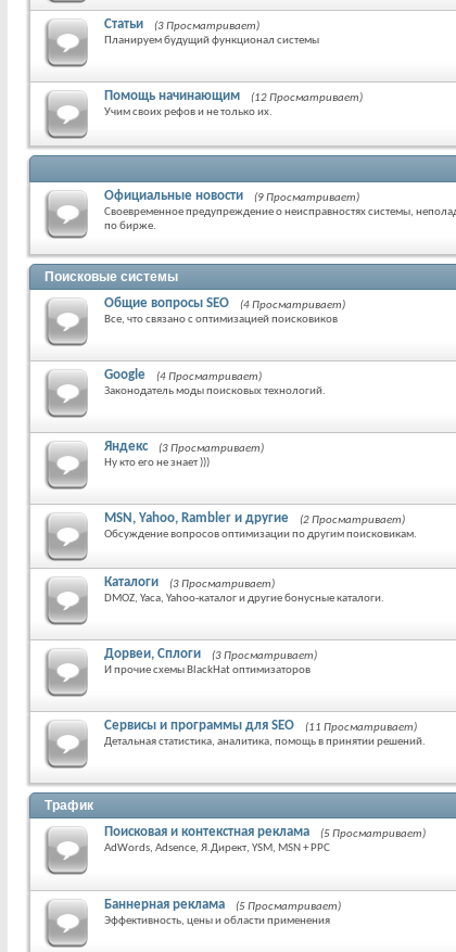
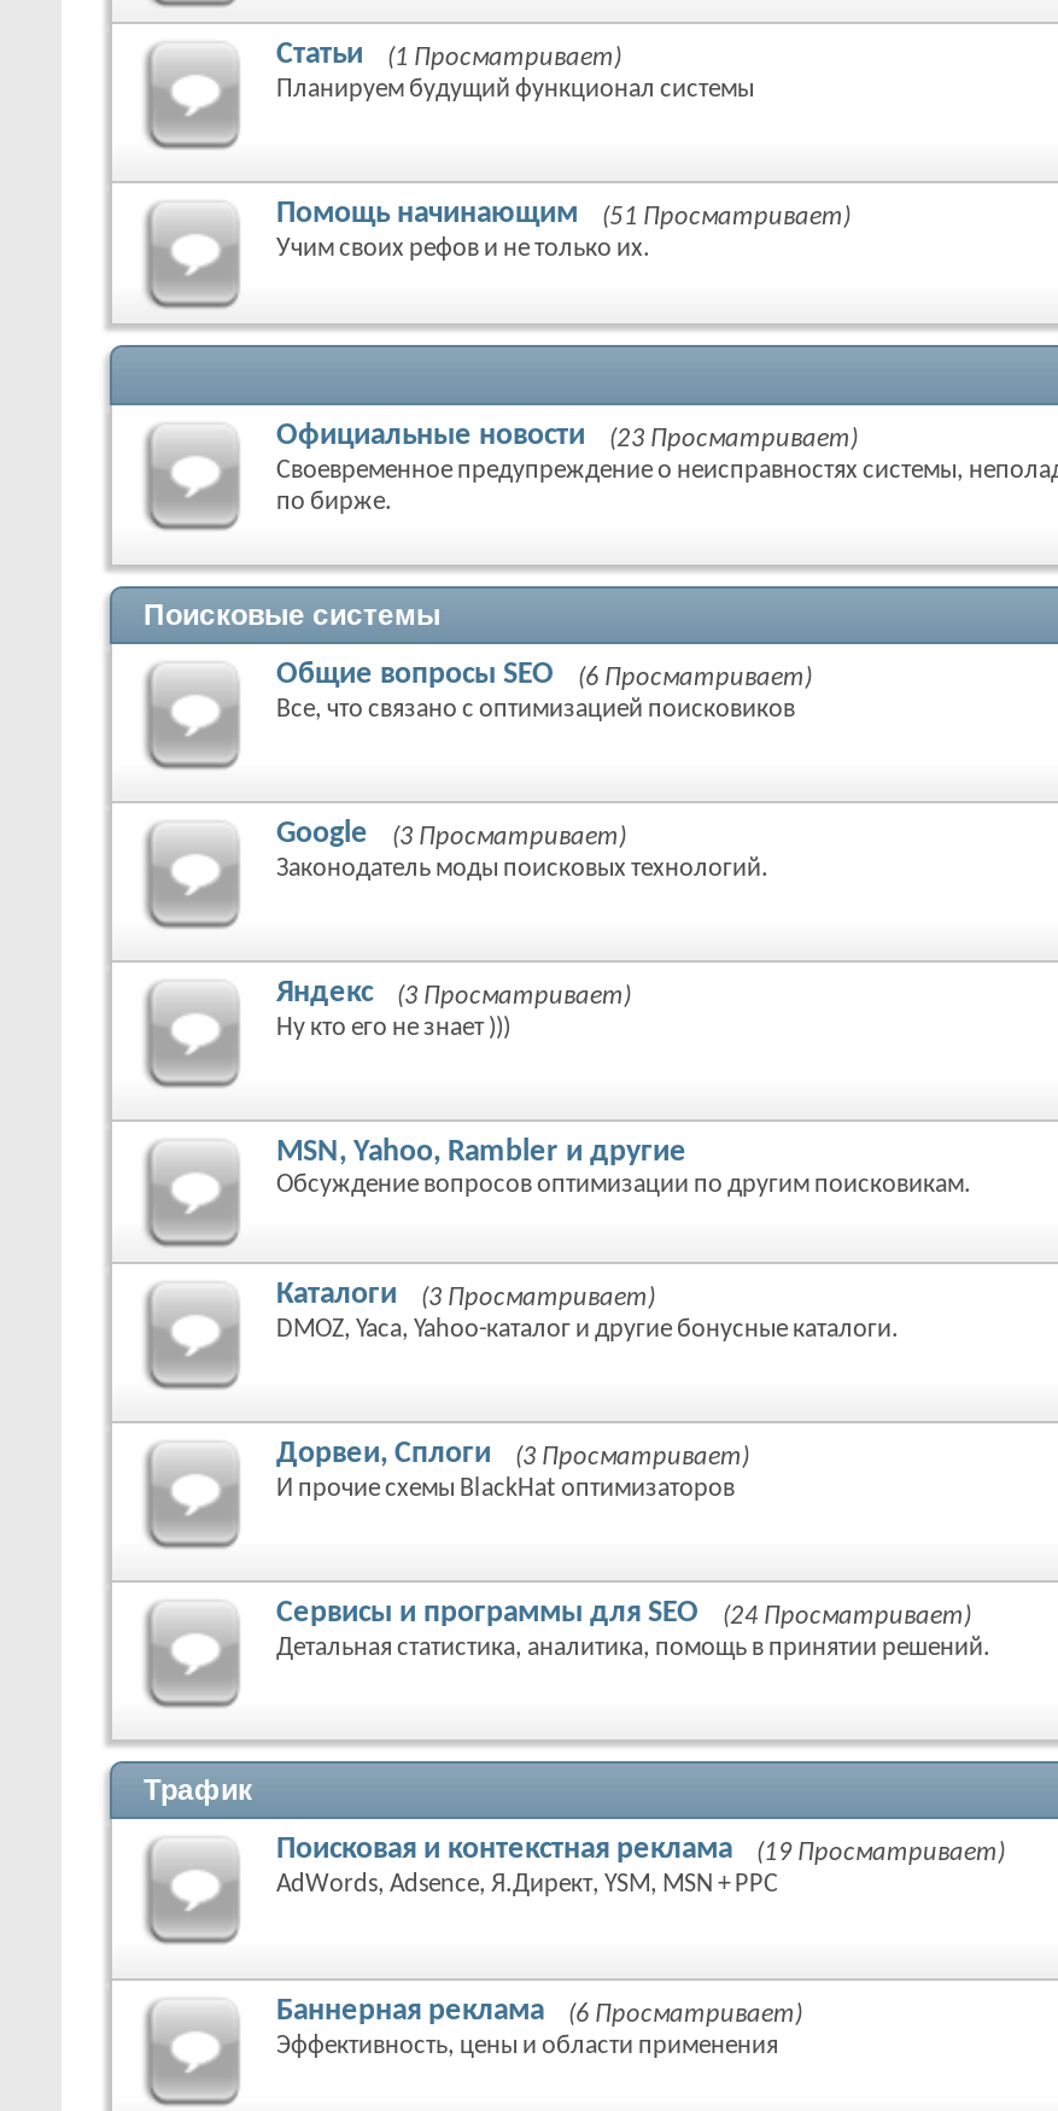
- (3 Просматривает)
+ (1 Просматривает)

- (12 Просматривает)
+ (51 Просматривает)

- (9 Просматривает)
+ (23 Просматривает)

- (4 Просматривает)
+ (6 Просматривает)

- (4 Просматривает)
+ (3 Просматривает)

- (2 Просматривает)

- (11 Просматривает)
+ (24 Просматривает)

- (5 Просматривает)
+ (19 Просматривает)

- (5 Просматривает)
+ (6 Просматривает)
